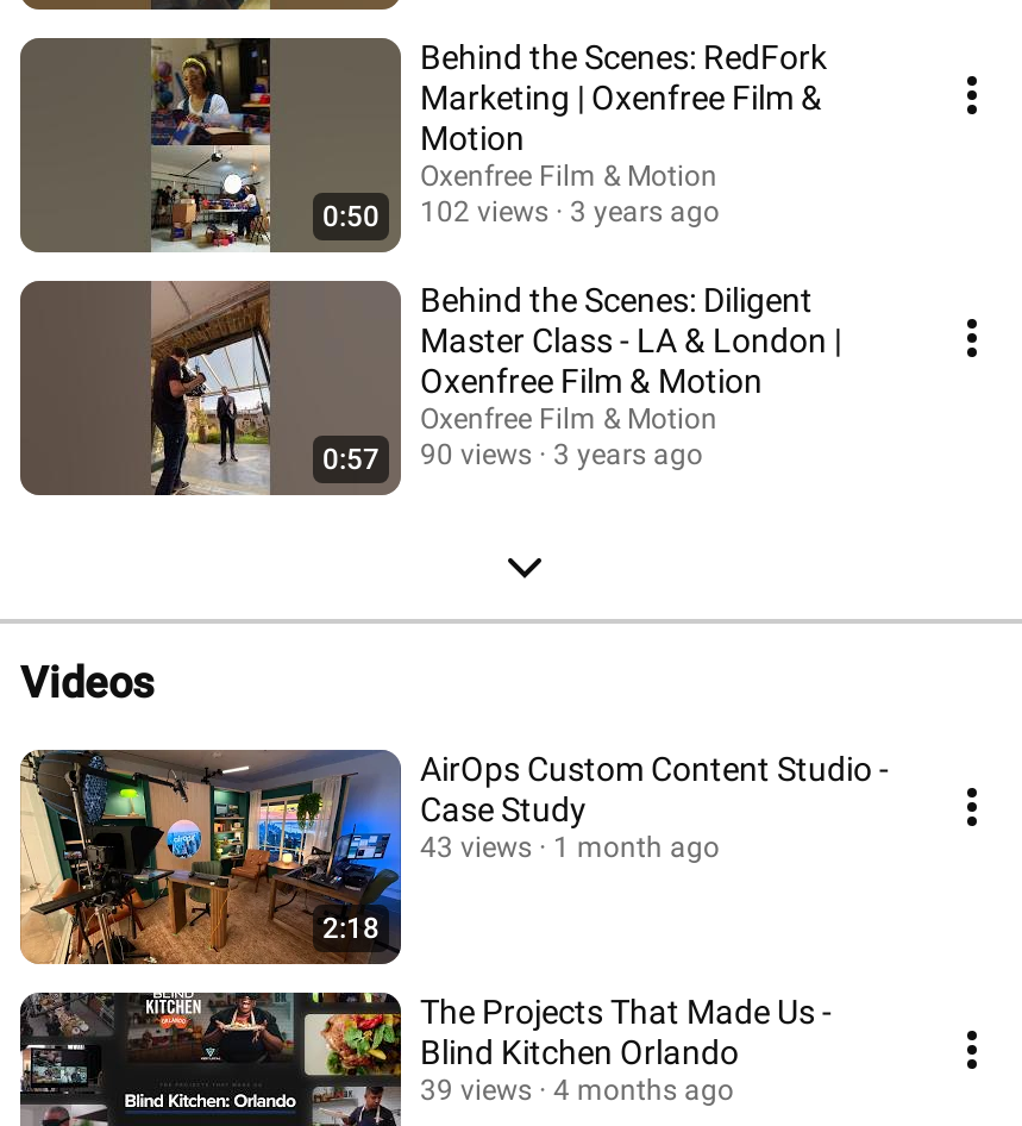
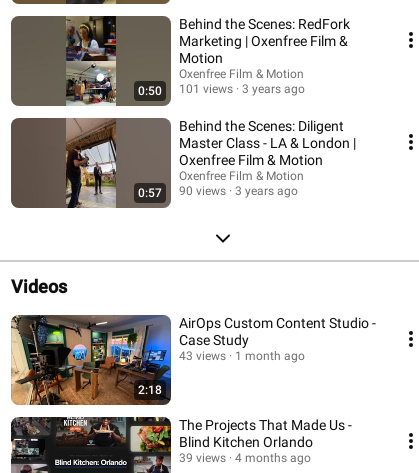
- 0:50 102 views 3 years ago
+ 0:50 101 views 3 years ago
